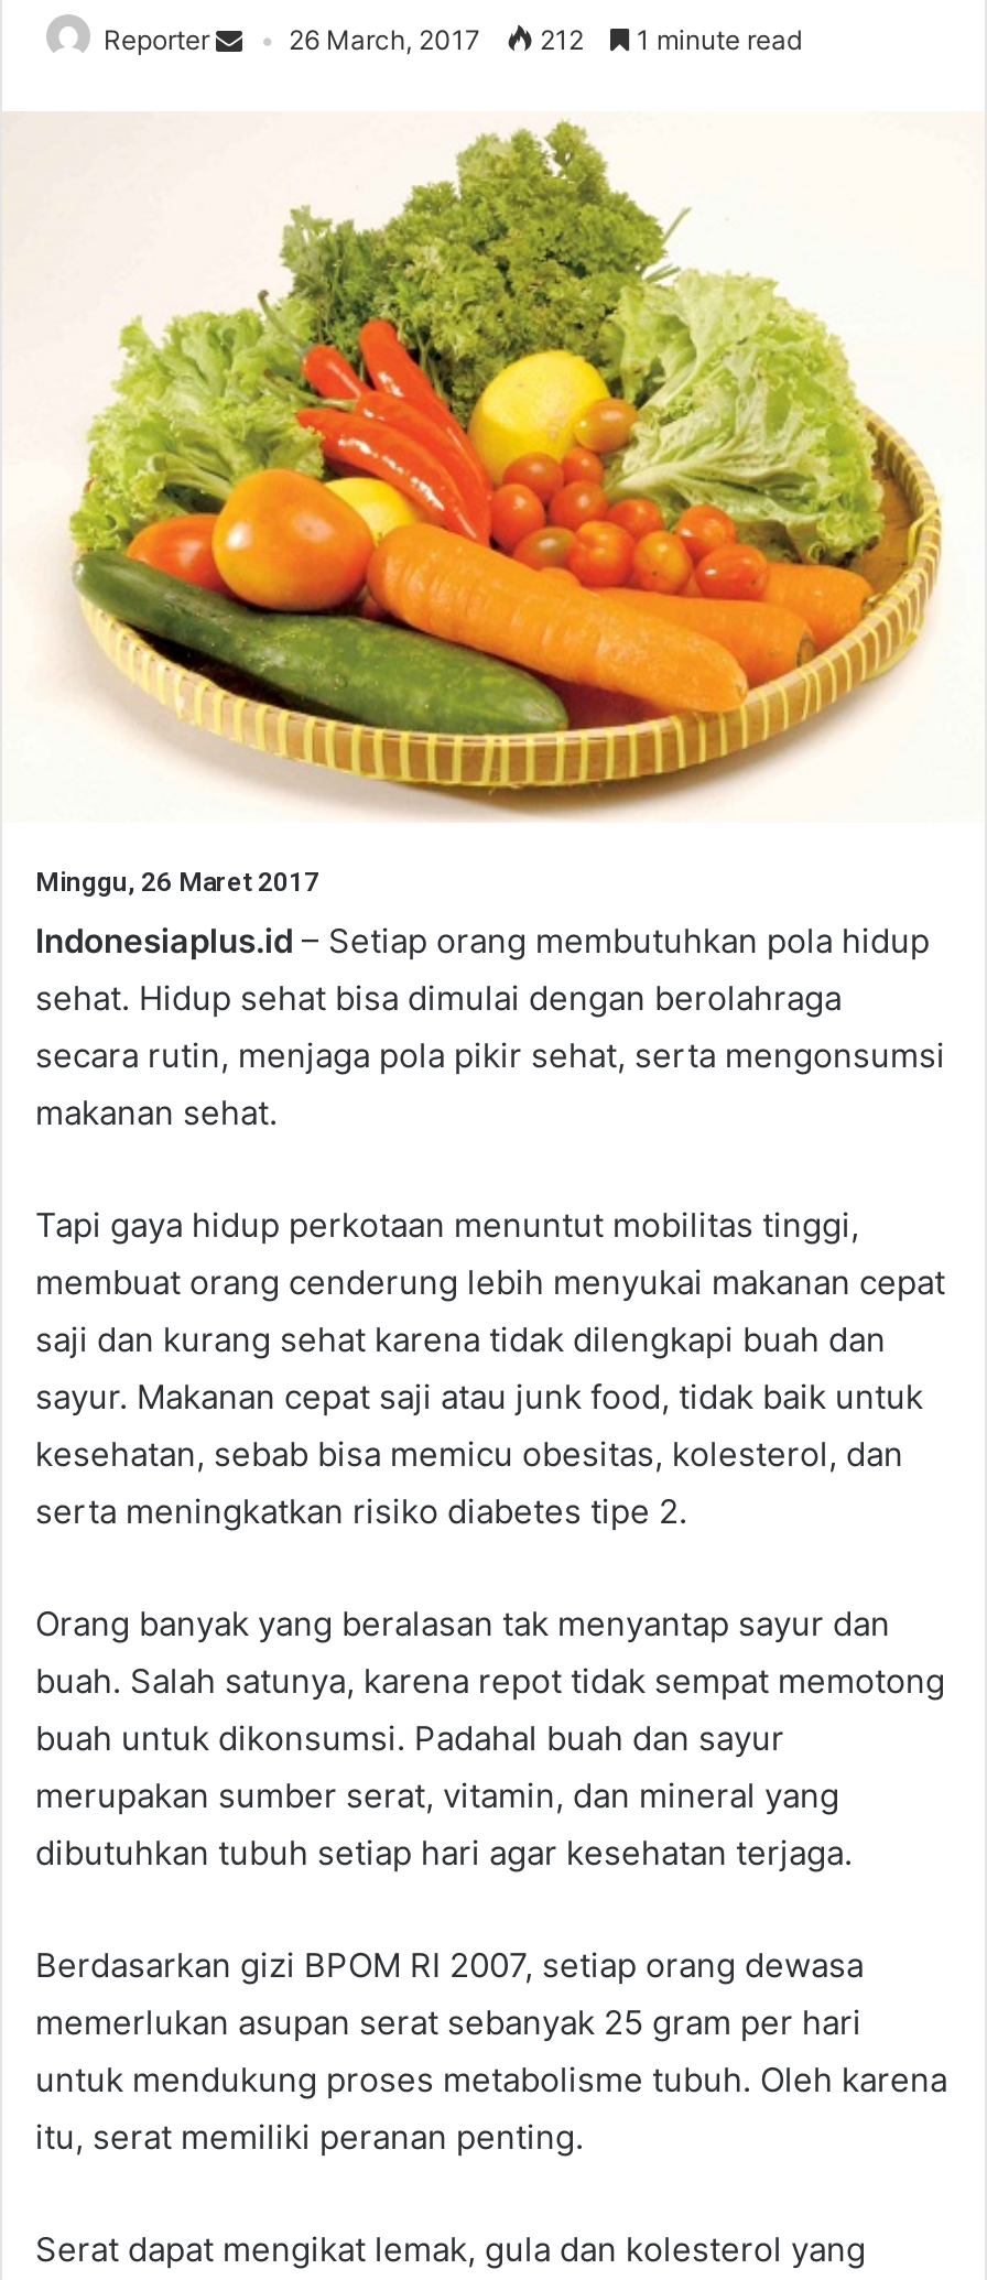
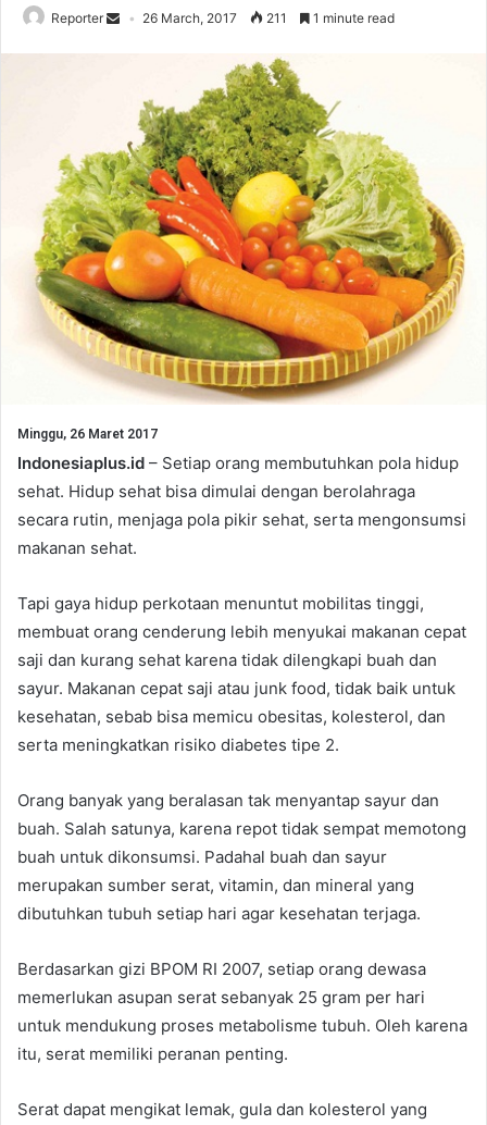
- 26 March, 2017 212 1 minute read
+ 26 March, 2017 211 1 minute read
